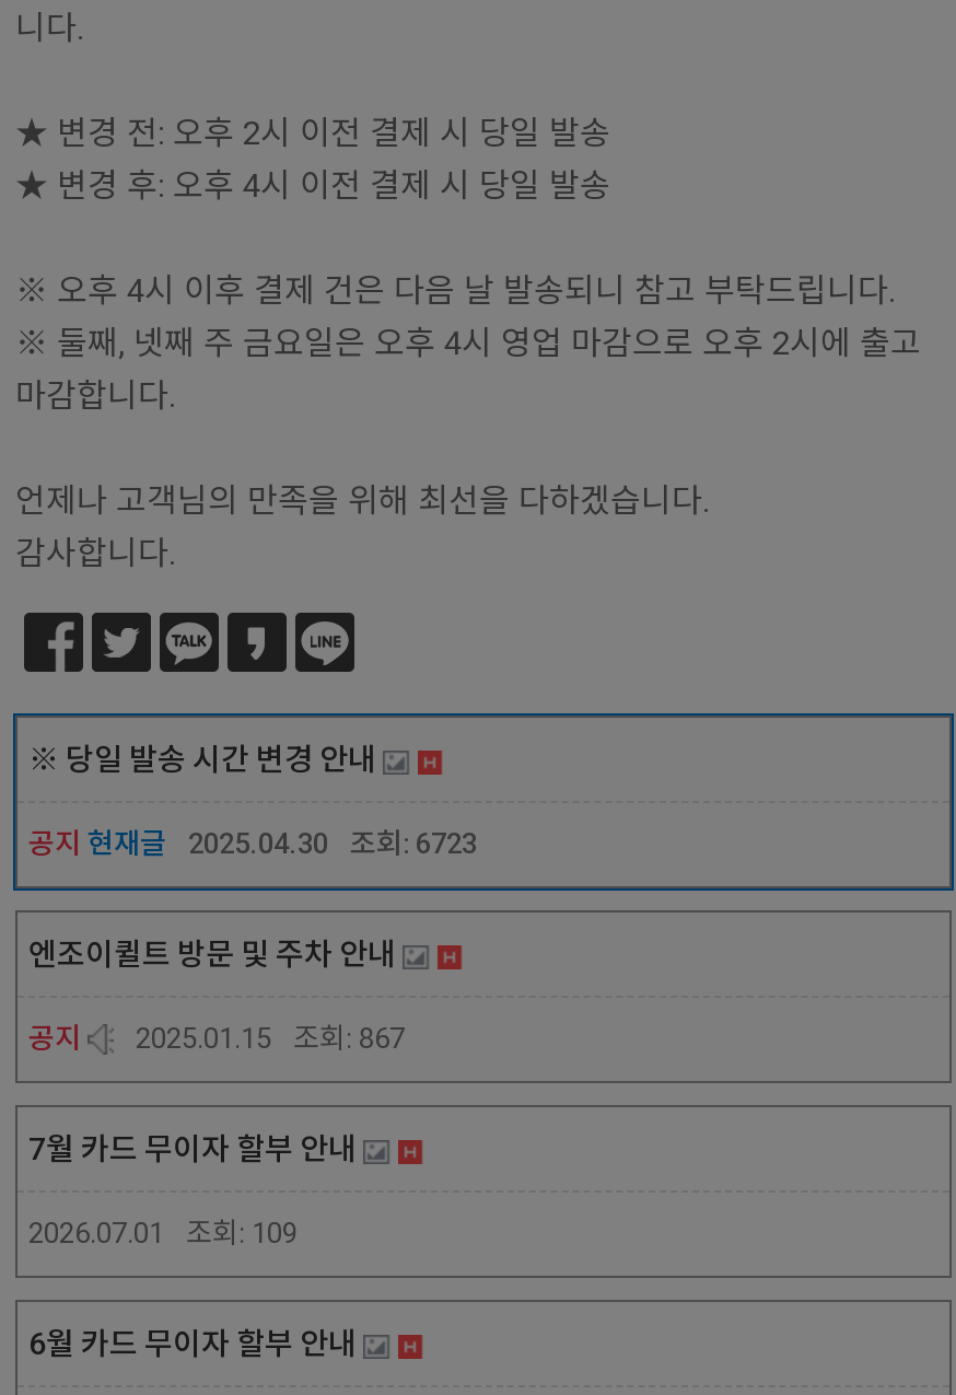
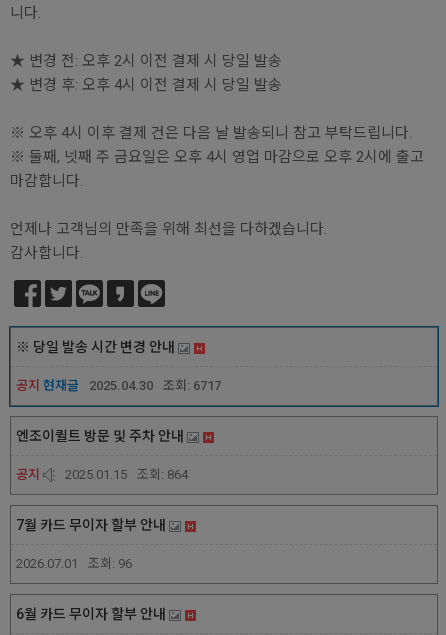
- 공지 현재글 2025.04.30 조회: 6723
+ 공지 현재글 2025.04.30 조회: 6717

- 공지 2025.01.15 조회: 867
+ 공지 2025.01.15 조회: 864

- 2026.07.01 조회: 109
+ 2026.07.01 조회: 96
